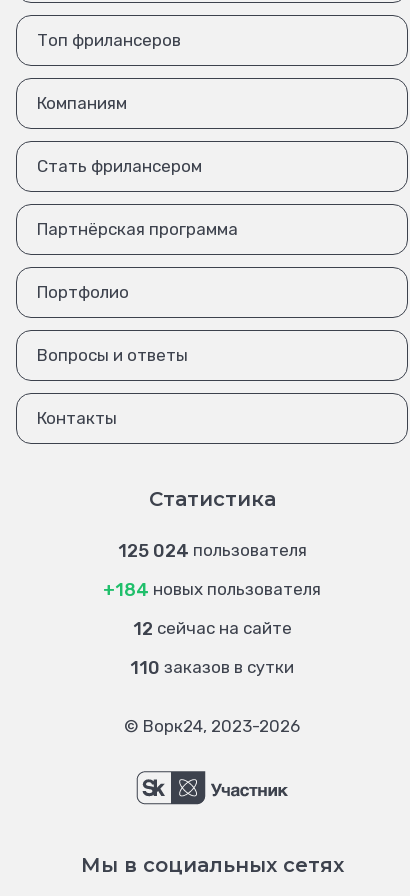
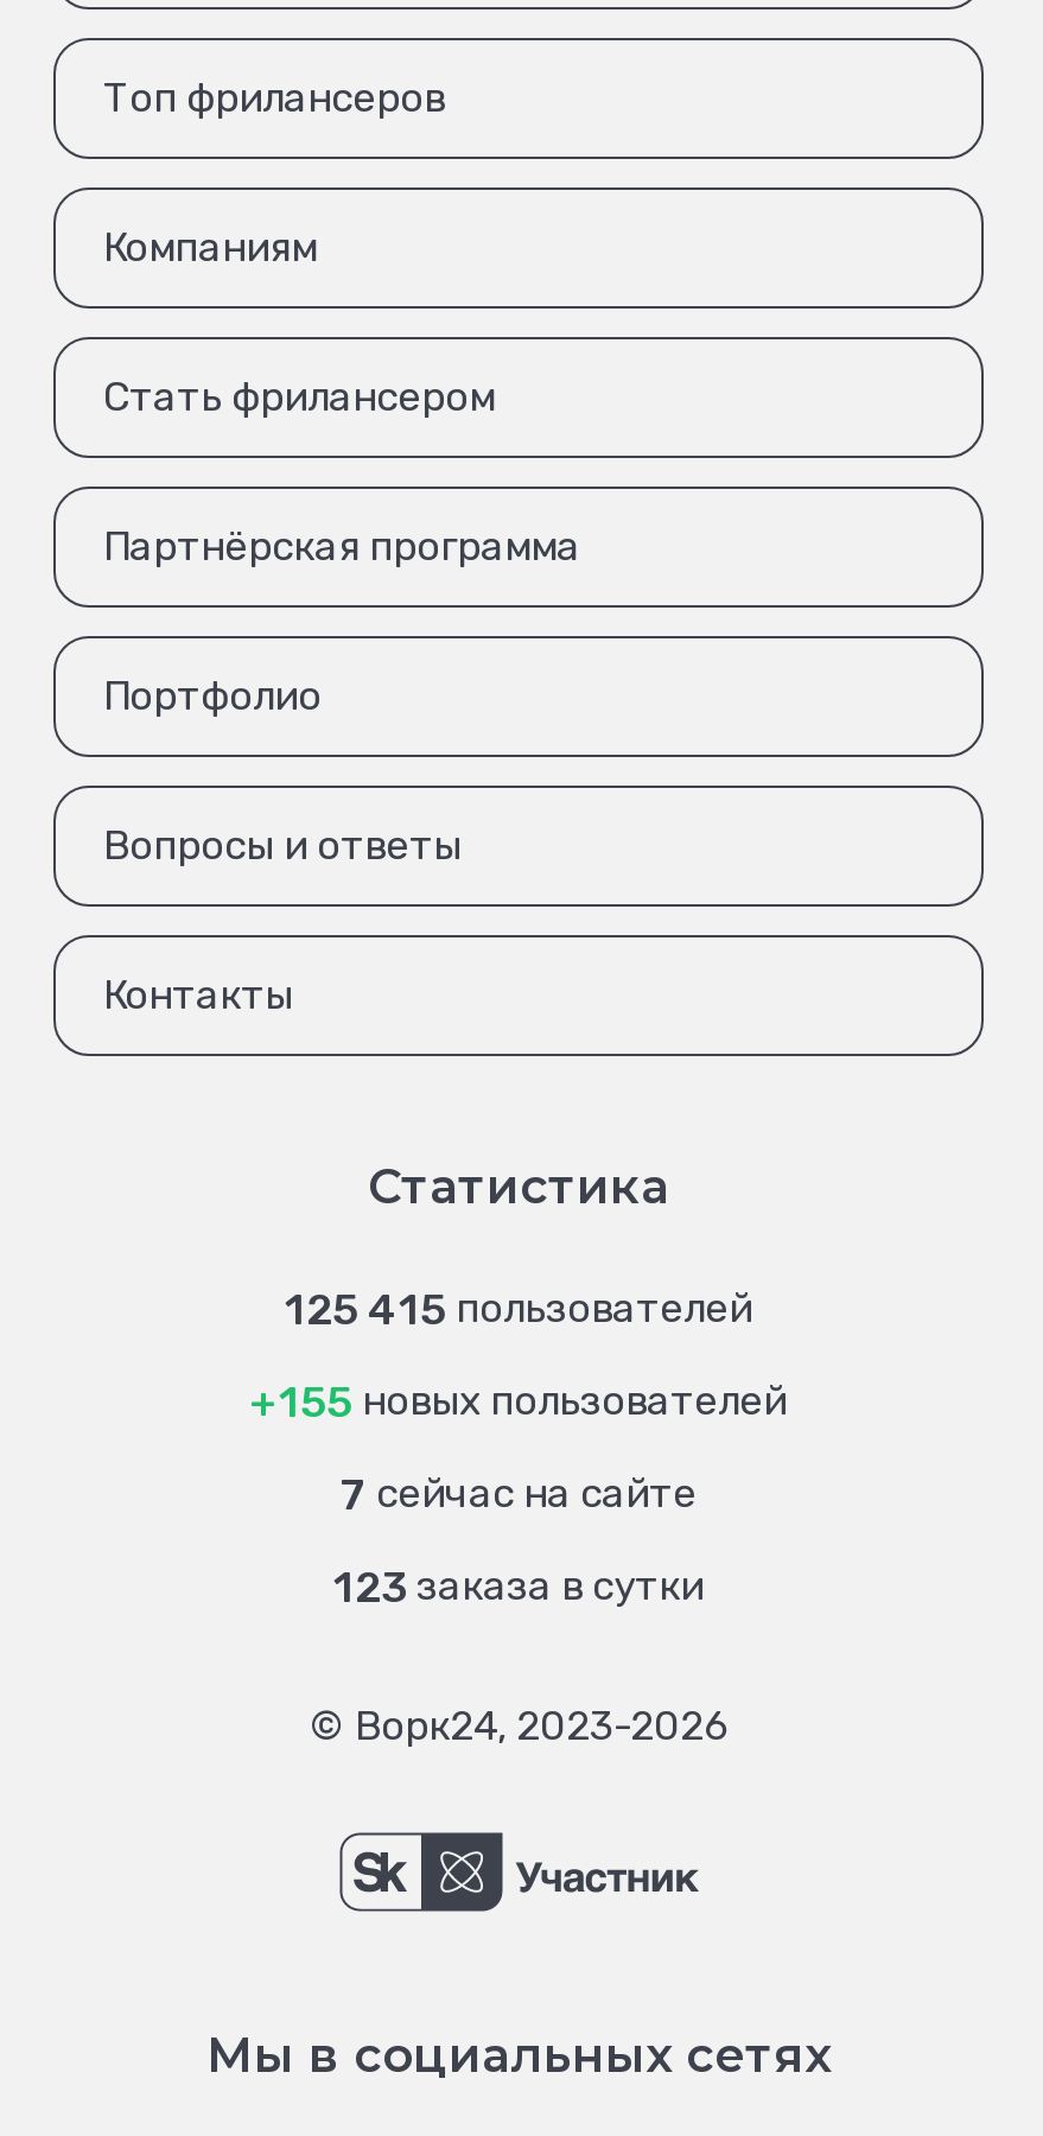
- 125 024 пользователя
+ 125 415 пользователей

- +184 новых пользователя
+ +155 новых пользователей

- 12 сейчас на сайте
+ 7 сейчас на сайте

- 110 заказов в сутки
+ 123 заказа в сутки
